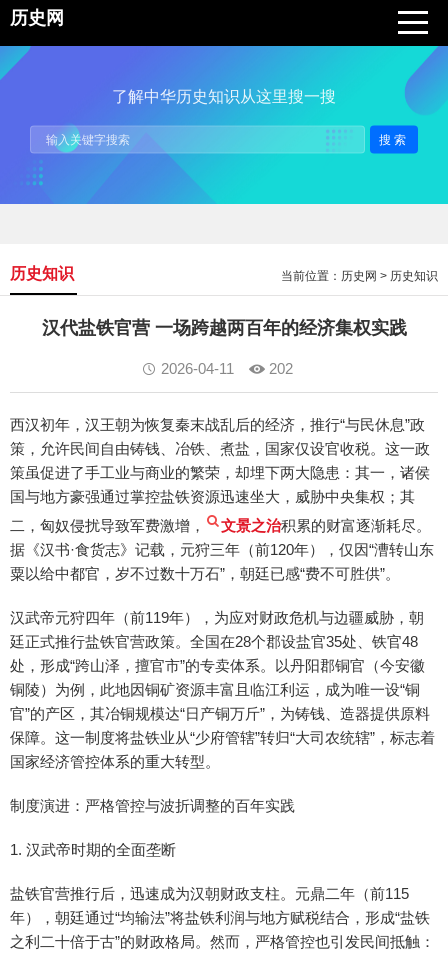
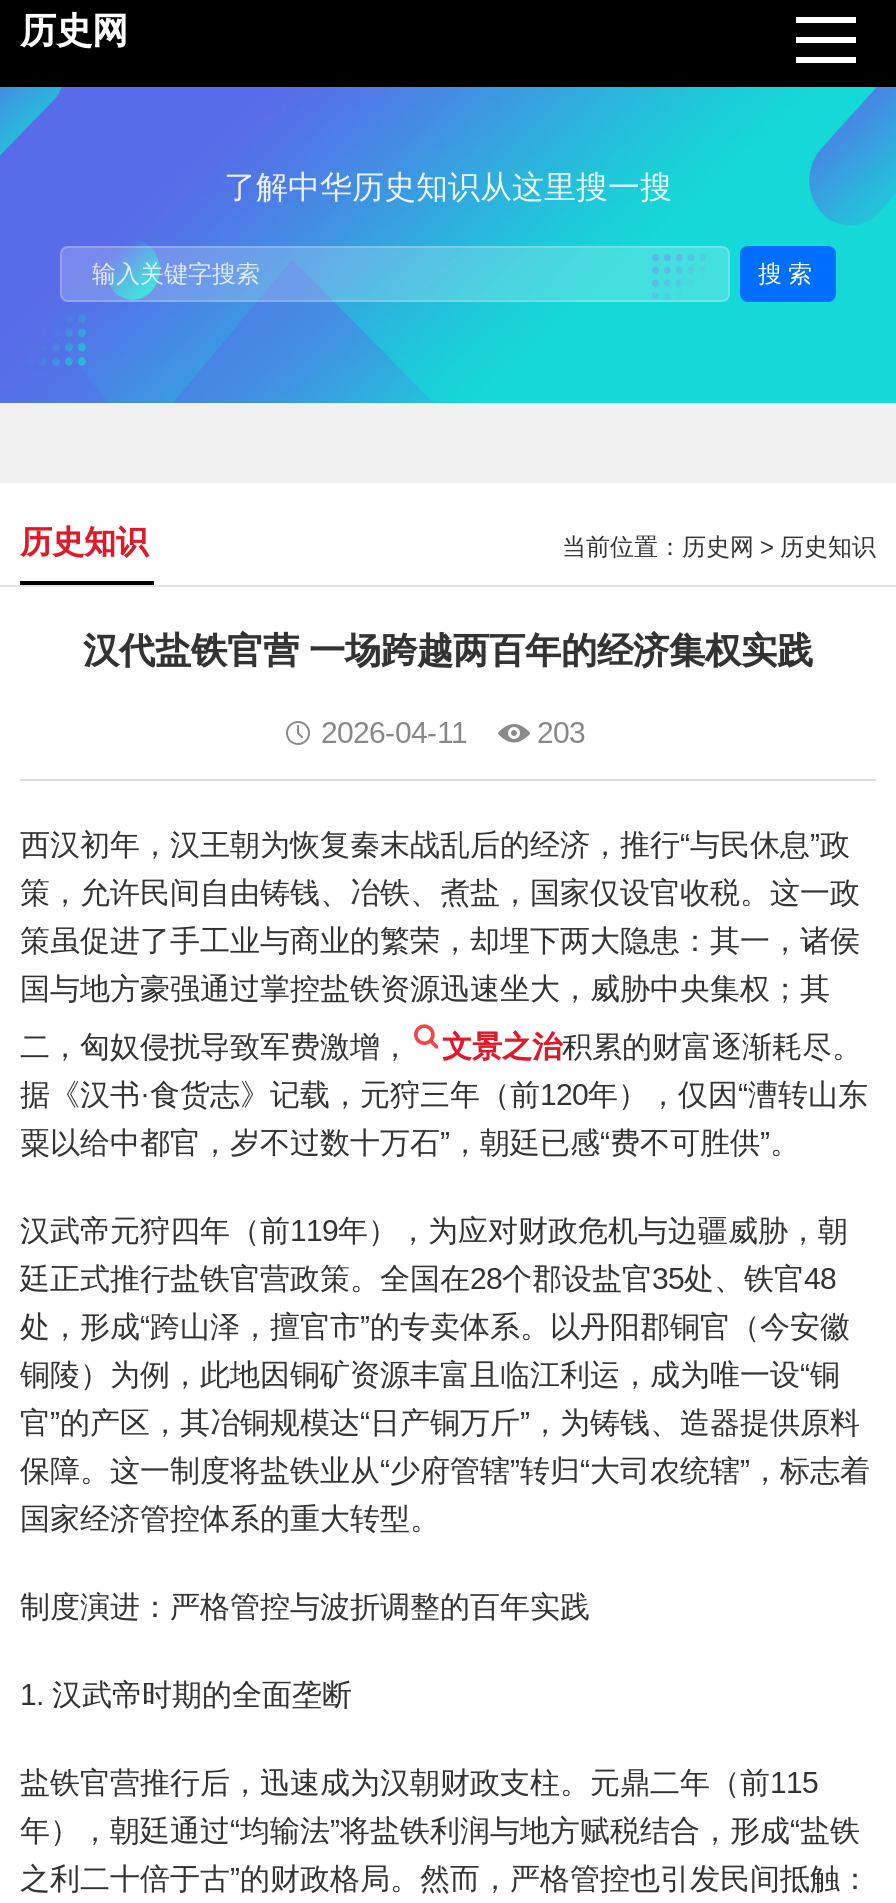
- 202
+ 203
